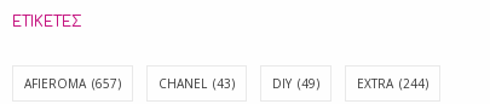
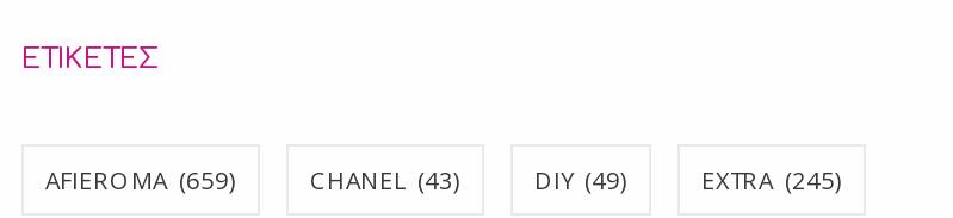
- AFIEROMA (657)
+ AFIEROMA (659)

- EXTRA (244)
+ EXTRA (245)
